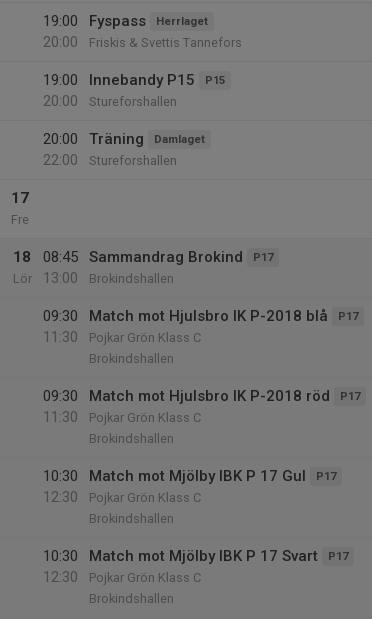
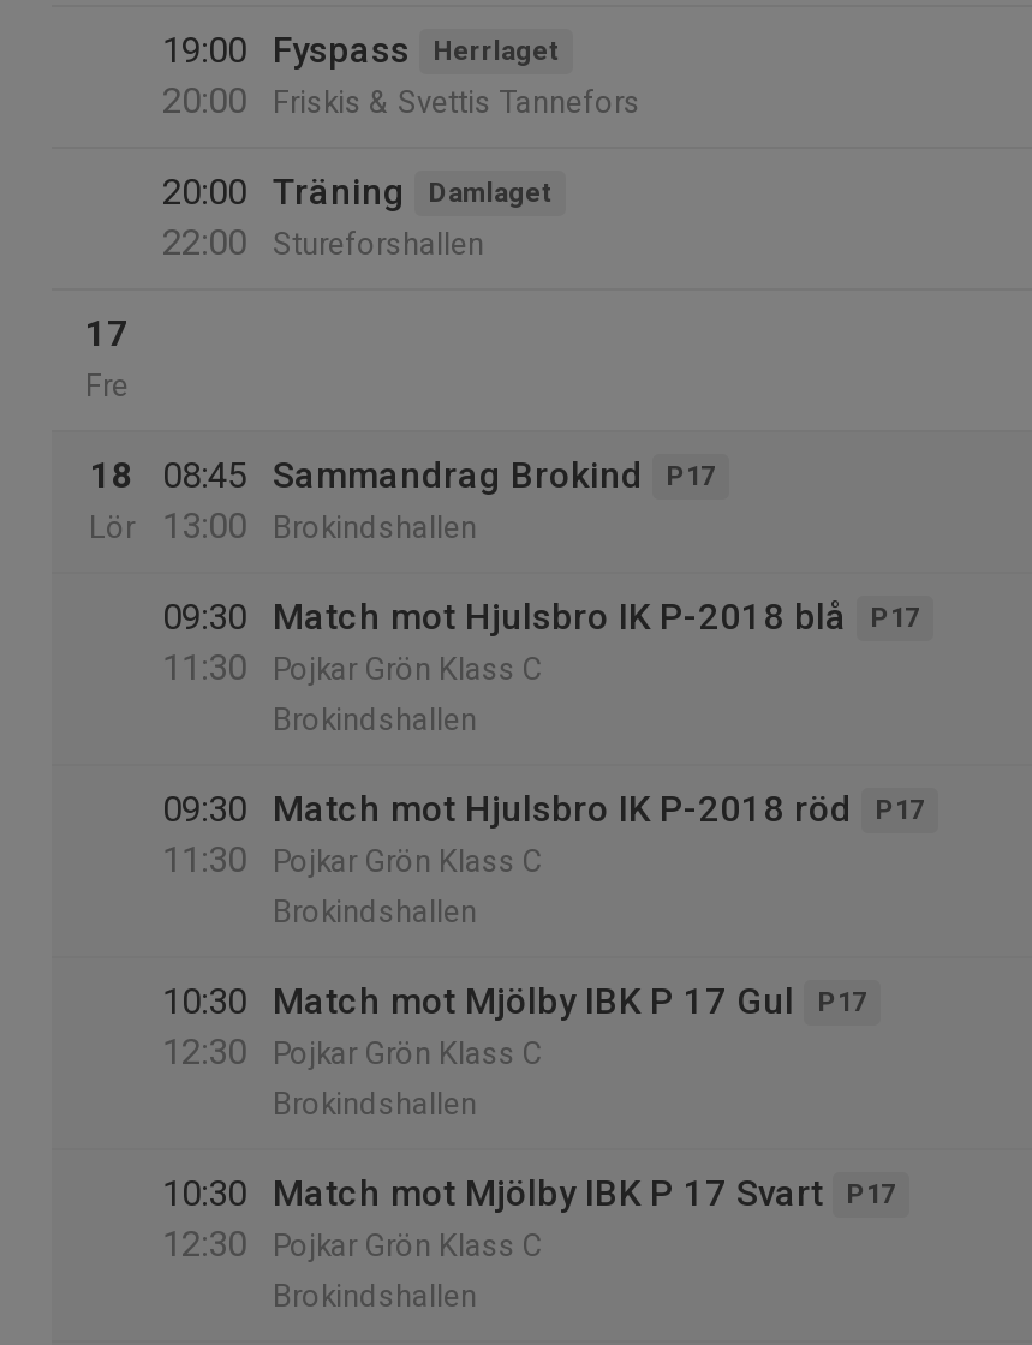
- 19:00
- 20:00

- Innebandy P15
- P15
- Stureforshallen
